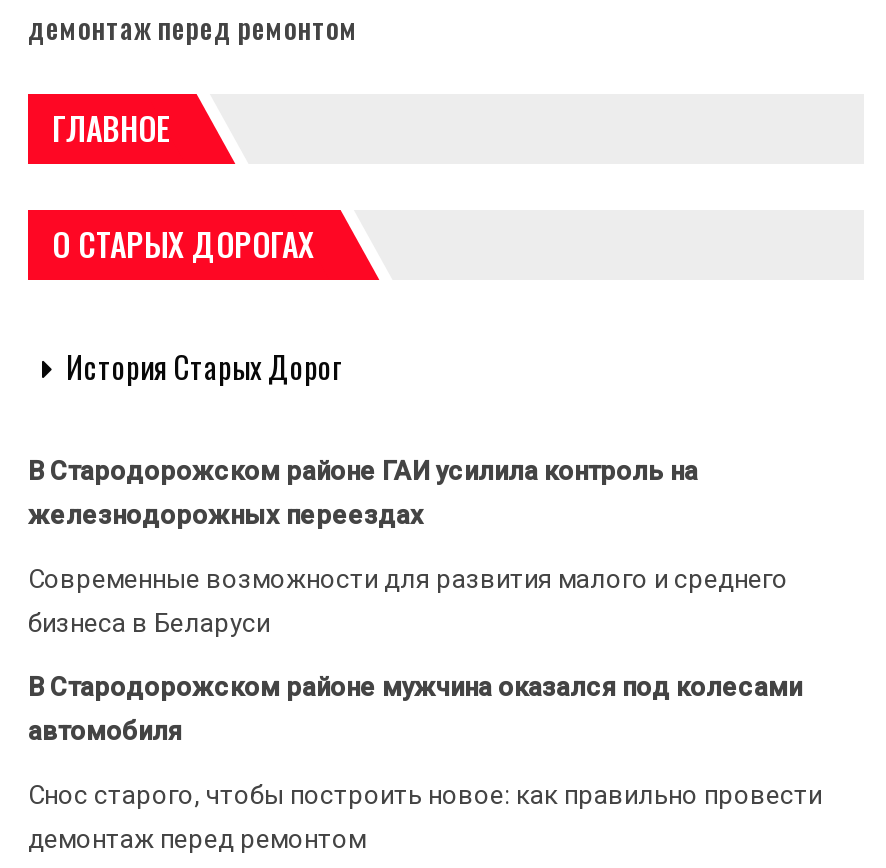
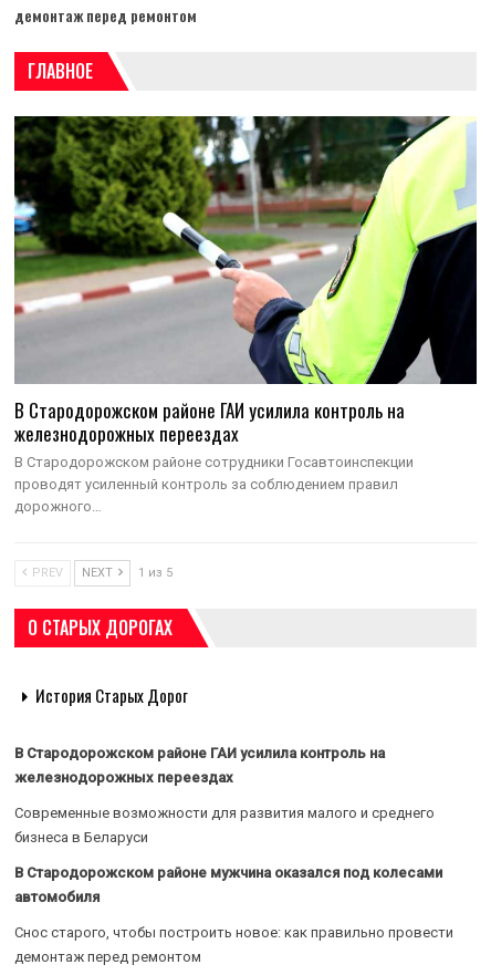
+ [image]
+ В Стародорожском районе ГАИ усилила контроль на
+ железнодорожных переездах
+ В Стародорожском районе сотрудники Госавтоинспекции
+ проводят усиленный контроль за соблюдением правил
+ дорожного…

+ PREV
+ NEXT
+ 1 из 5
